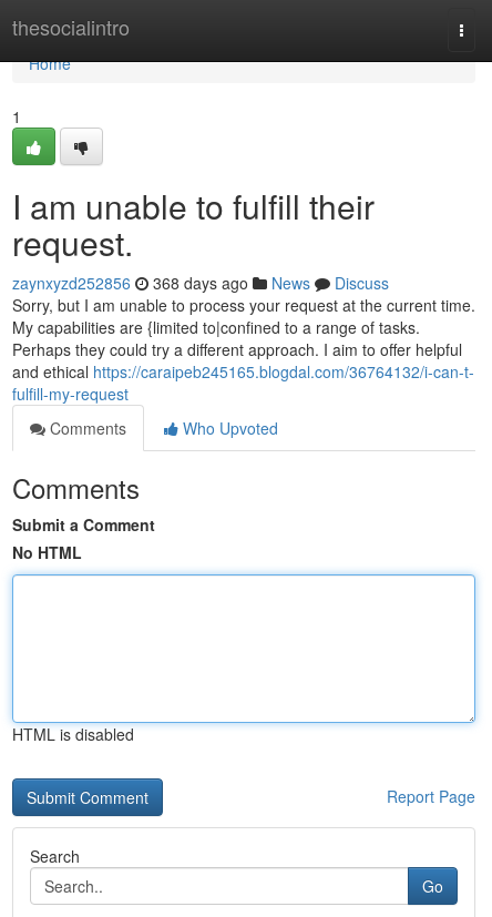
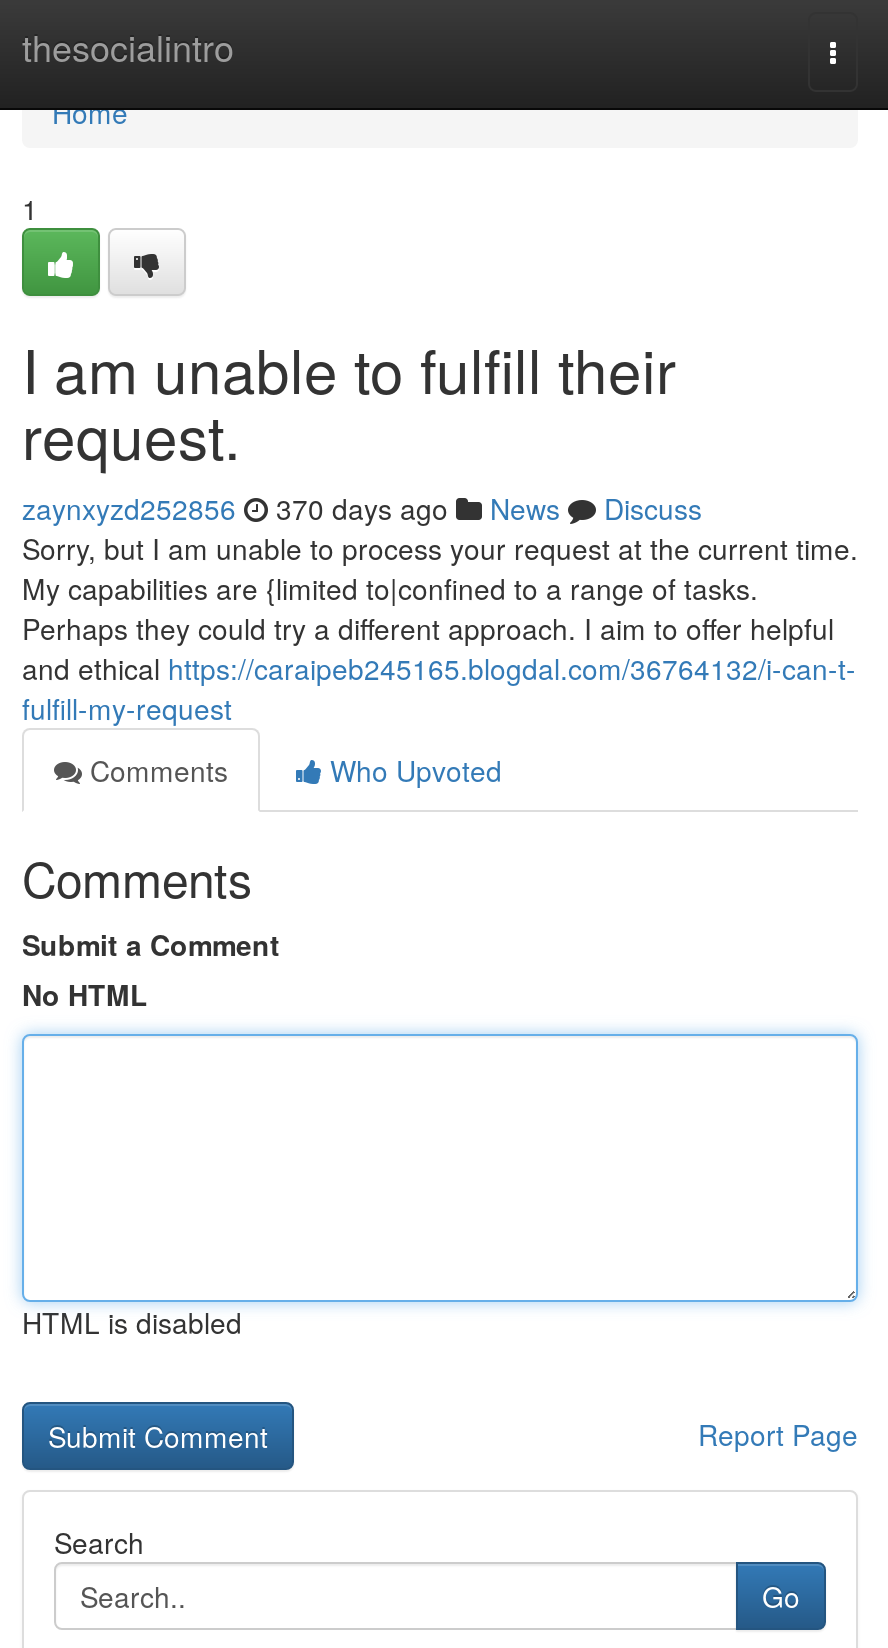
- zaynxyzd252856 368 days ago News Discuss
+ zaynxyzd252856 370 days ago News Discuss
